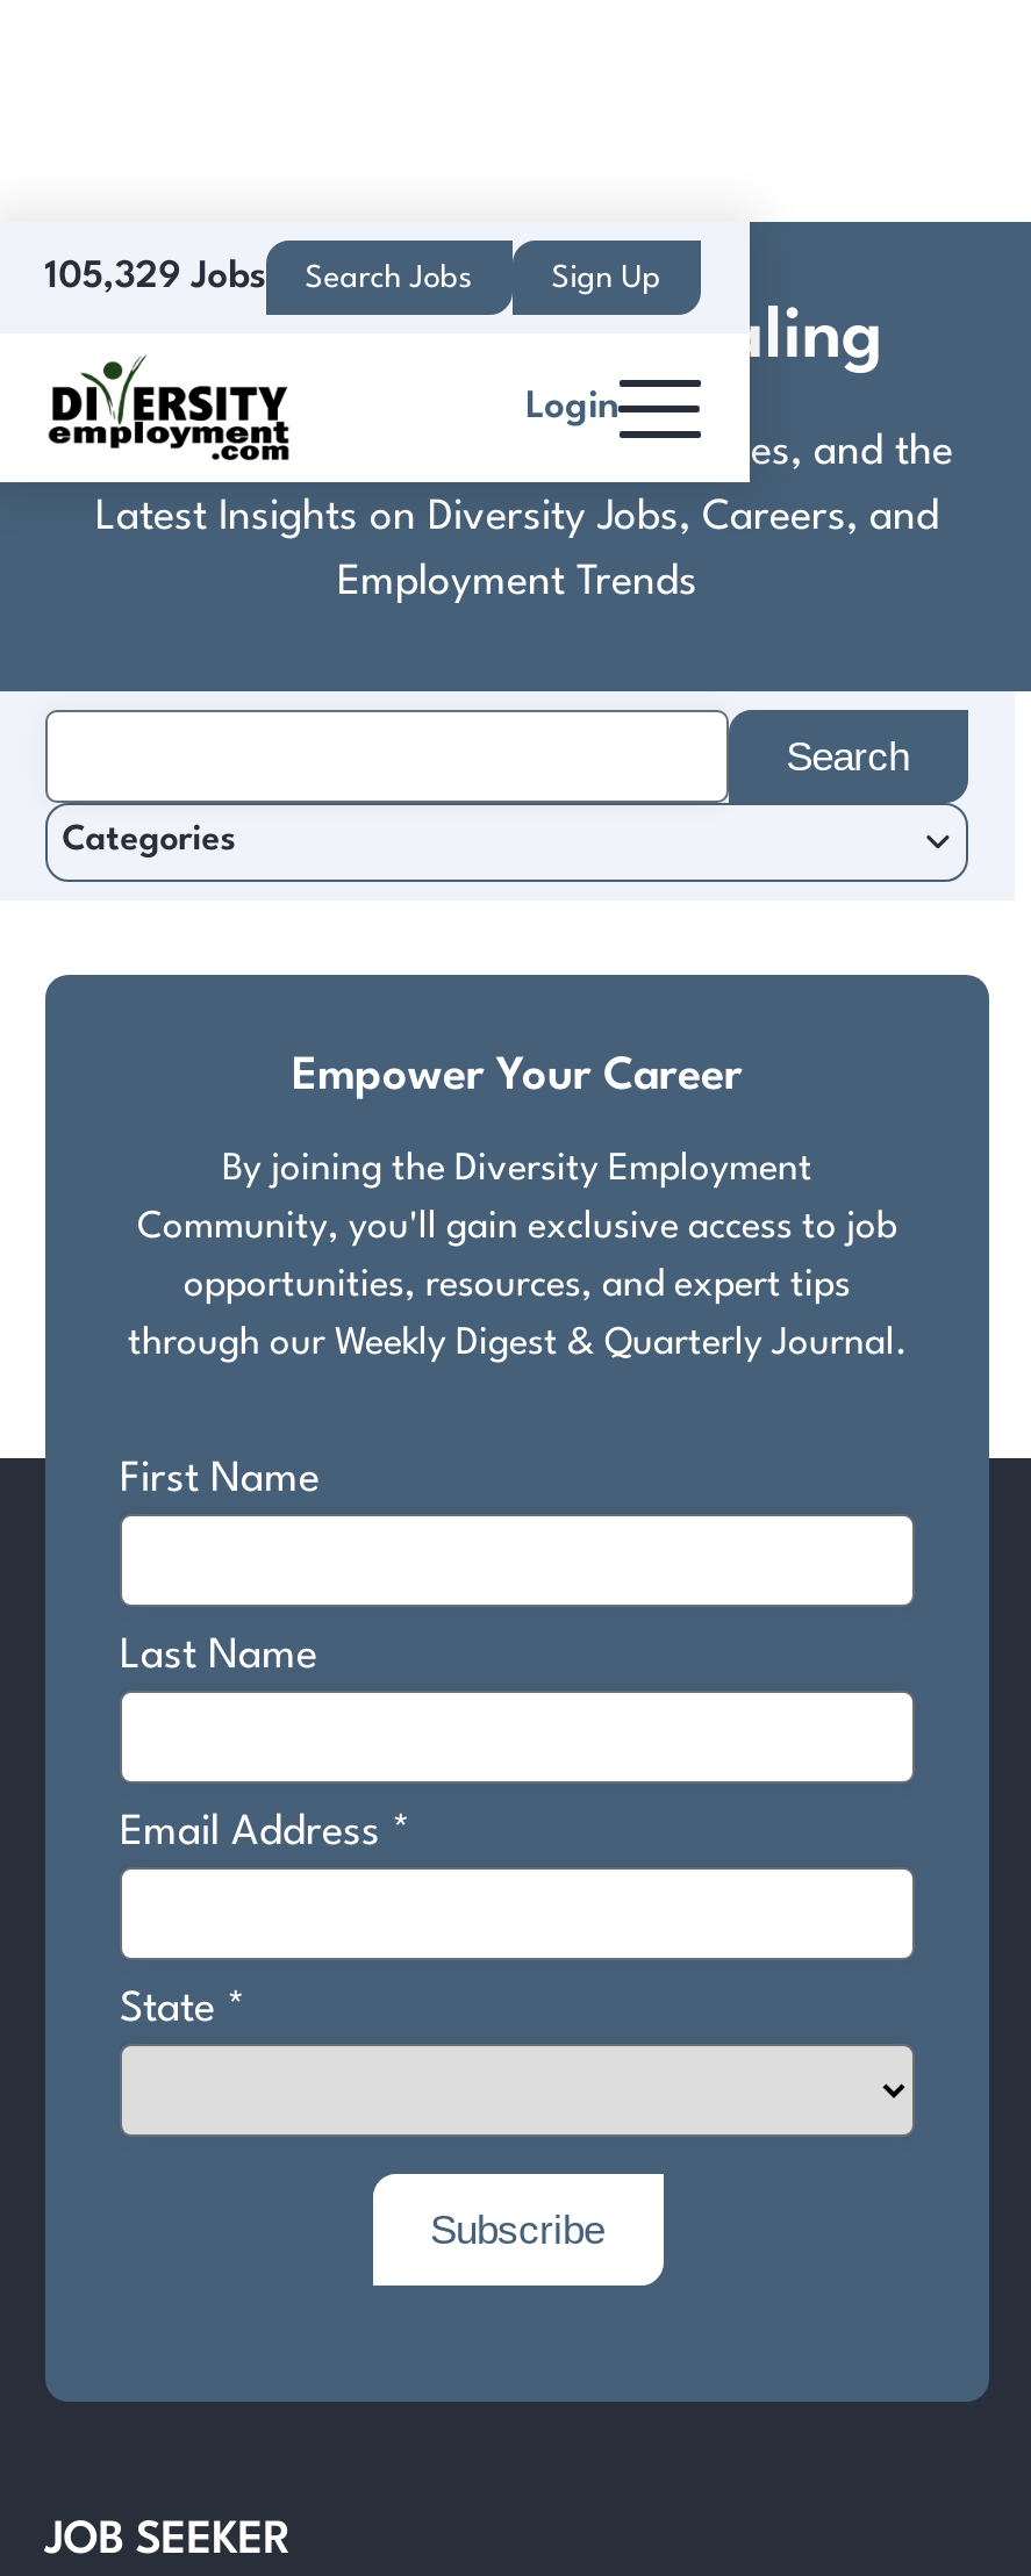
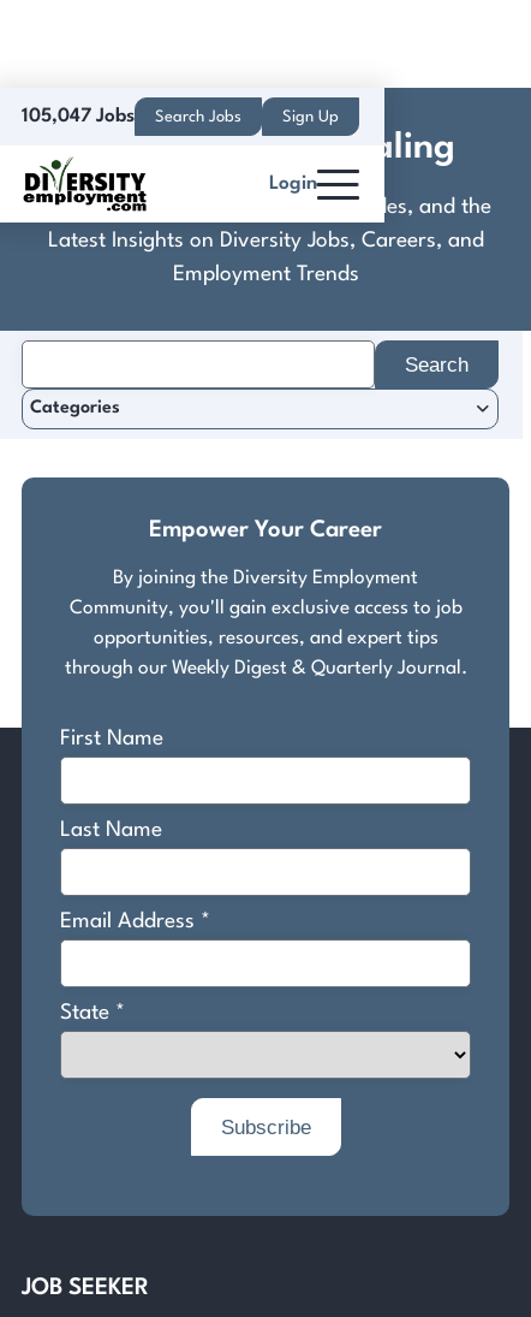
- 105,329 Jobs Search Jobs
+ 105,047 Jobs Search Jobs
